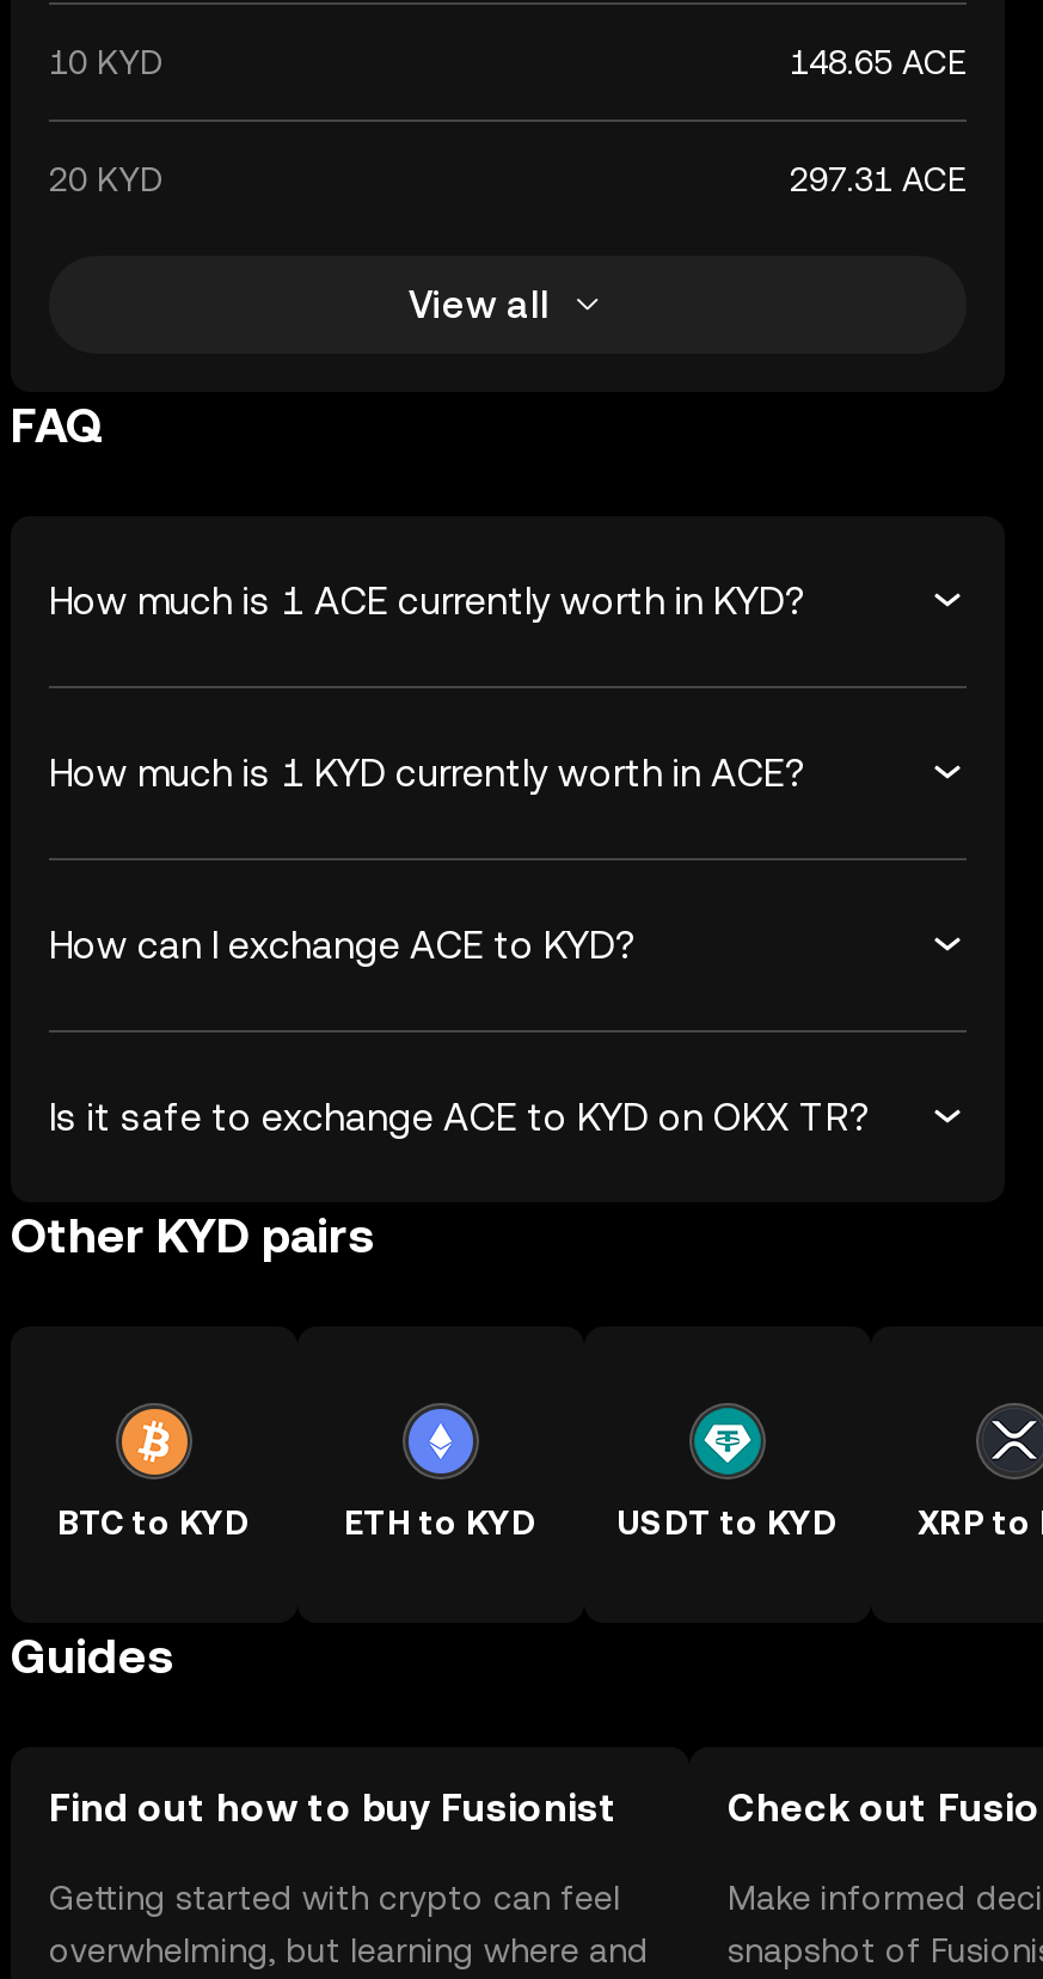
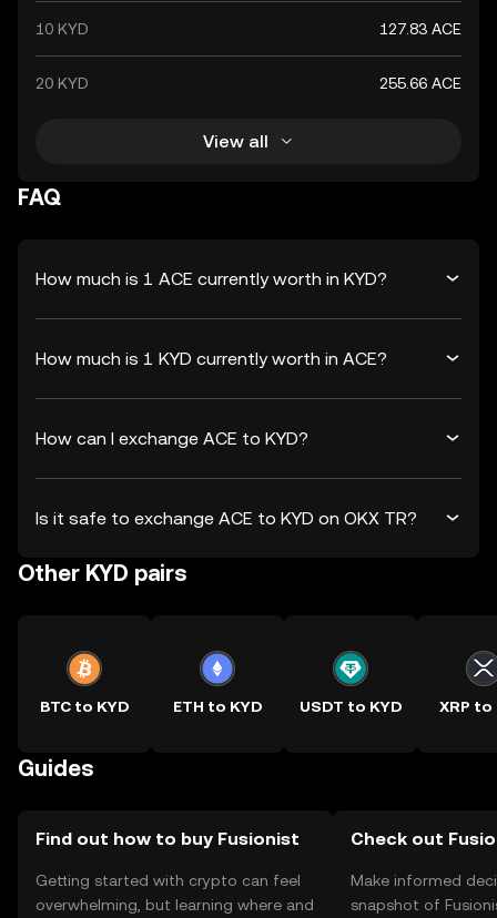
- 148.65 ACE
+ 127.83 ACE

- 297.31 ACE
+ 255.66 ACE
